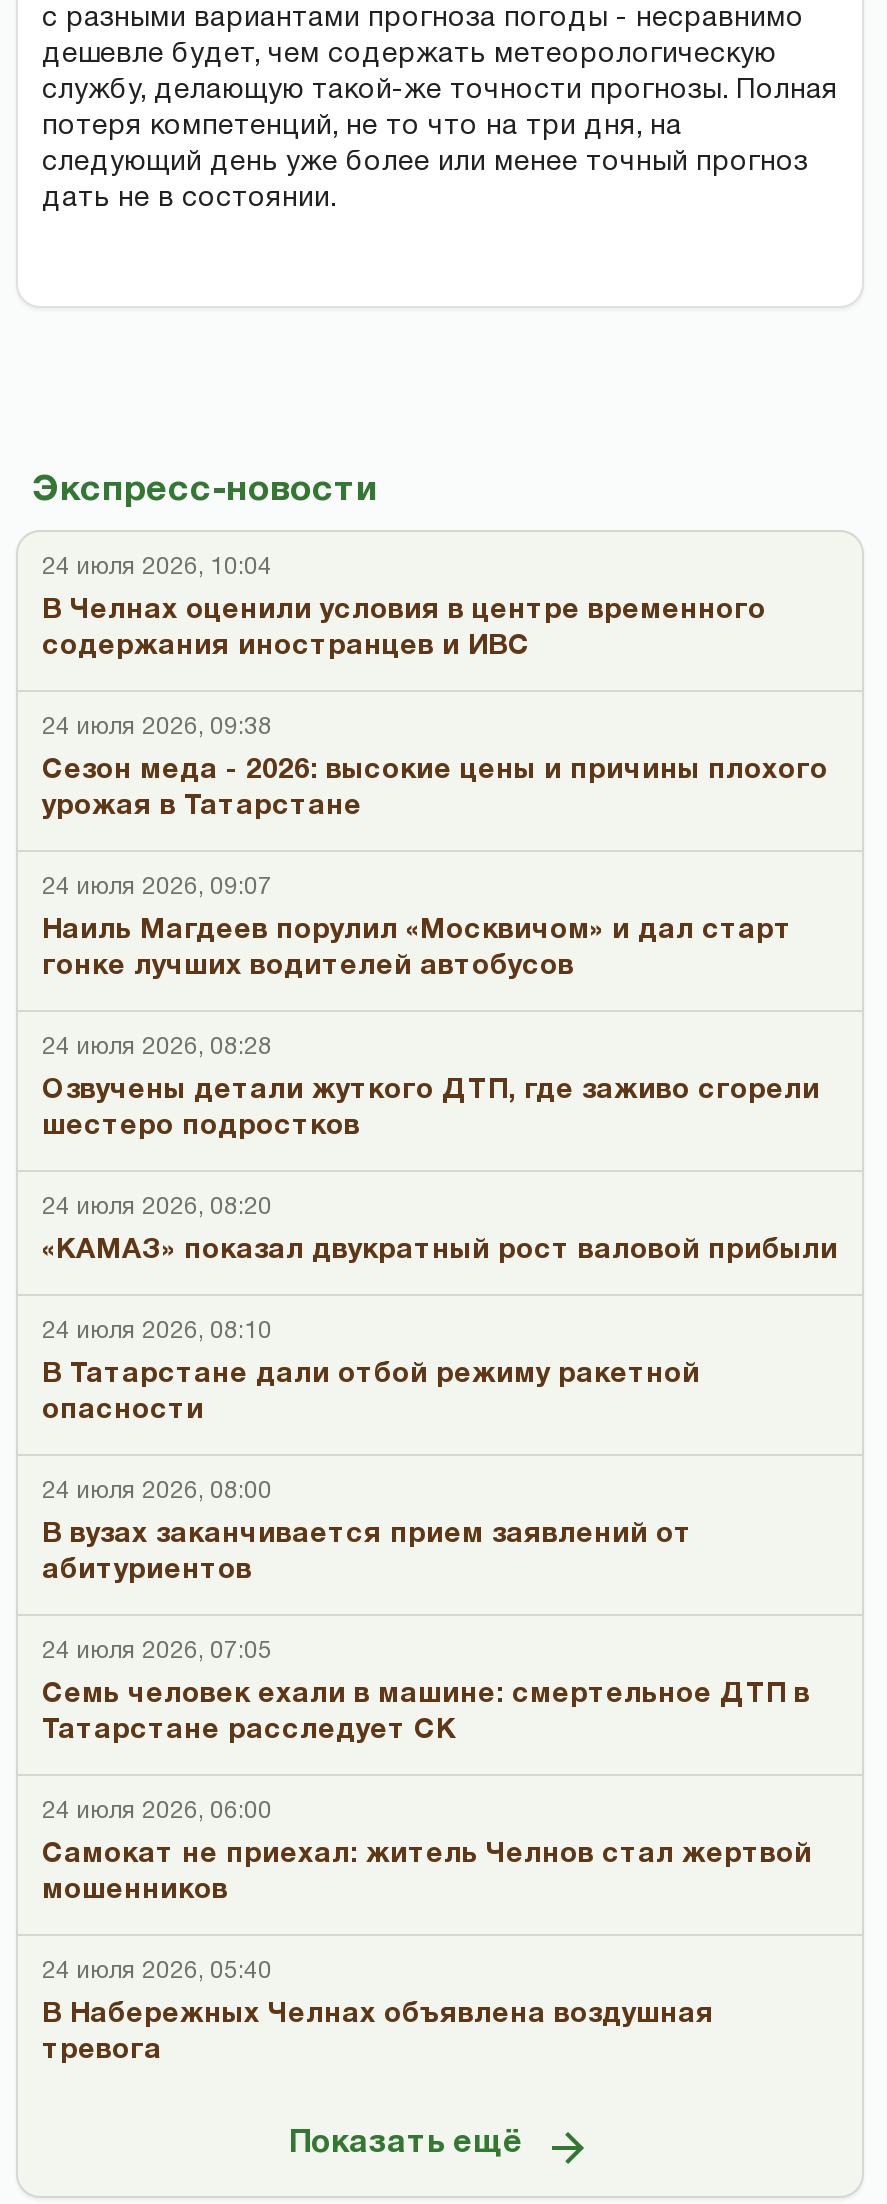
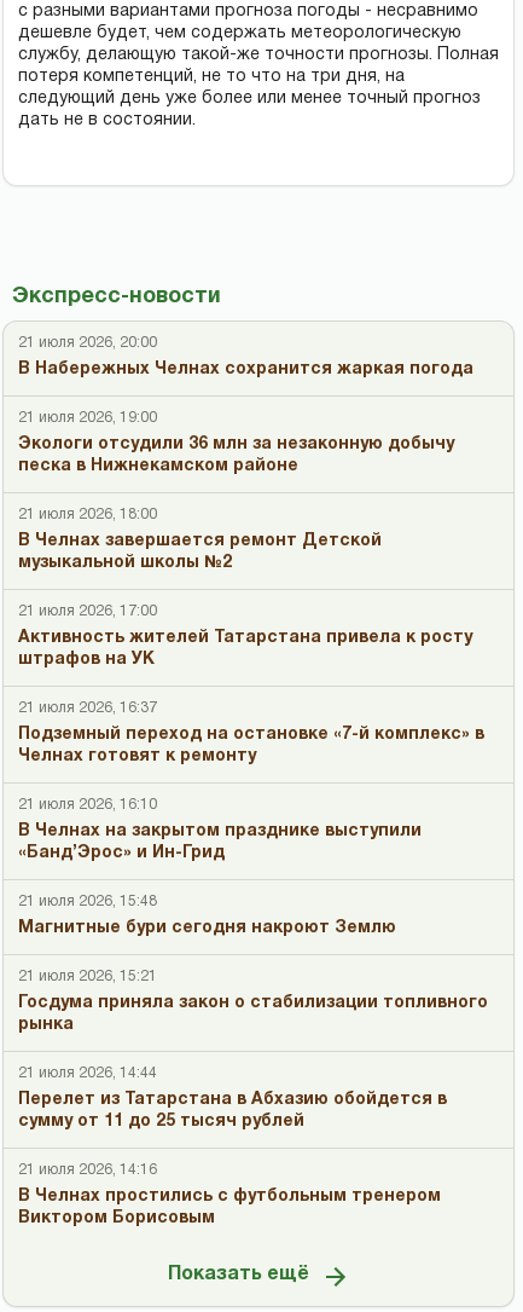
- 24 июля 2026, 10:04
+ 21 июля 2026, 20:00

- В Челнах оценили условия в центре временного
- содержания иностранцев и ИВС
+ В Набережных Челнах сохранится жаркая погода

- 24 июля 2026, 09:38
+ 21 июля 2026, 19:00

- Сезон меда - 2026: высокие цены и причины плохого
- урожая в Татарстане
+ Экологи отсудили 36 млн за незаконную добычу
+ песка в Нижнекамском районе

- 24 июля 2026, 09:07
+ 21 июля 2026, 18:00

- Наиль Магдеев порулил «Москвичом» и дал старт
- гонке лучших водителей автобусов
+ В Челнах завершается ремонт Детской
+ музыкальной школы №2

- 24 июля 2026, 08:28
+ 21 июля 2026, 17:00

- Озвучены детали жуткого ДТП, где заживо сгорели
- шестеро подростков
+ Активность жителей Татарстана привела к росту
+ штрафов на УК

- 24 июля 2026, 08:20
+ 21 июля 2026, 16:37

- «КАМАЗ» показал двукратный рост валовой прибыли
+ Подземный переход на остановке «7-й комплекс» в
+ Челнах готовят к ремонту

- 24 июля 2026, 08:10
+ 21 июля 2026, 16:10

- В Татарстане дали отбой режиму ракетной
- опасности
+ В Челнах на закрытом празднике выступили
+ «Банд’Эрос» и Ин-Грид

- 24 июля 2026, 08:00
+ 21 июля 2026, 15:48

- В вузах заканчивается прием заявлений от
- абитуриентов
+ Магнитные бури сегодня накроют Землю

- 24 июля 2026, 07:05
+ 21 июля 2026, 15:21

- Семь человек ехали в машине: смертельное ДТП в
- Татарстане расследует СК
+ Госдума приняла закон о стабилизации топливного
+ рынка

- 24 июля 2026, 06:00
+ 21 июля 2026, 14:44

- Самокат не приехал: житель Челнов стал жертвой
- мошенников
+ Перелет из Татарстана в Абхазию обойдется в
+ сумму от 11 до 25 тысяч рублей

- 24 июля 2026, 05:40
+ 21 июля 2026, 14:16

- В Набережных Челнах объявлена воздушная
- тревога
+ В Челнах простились с футбольным тренером
+ Виктором Борисовым
